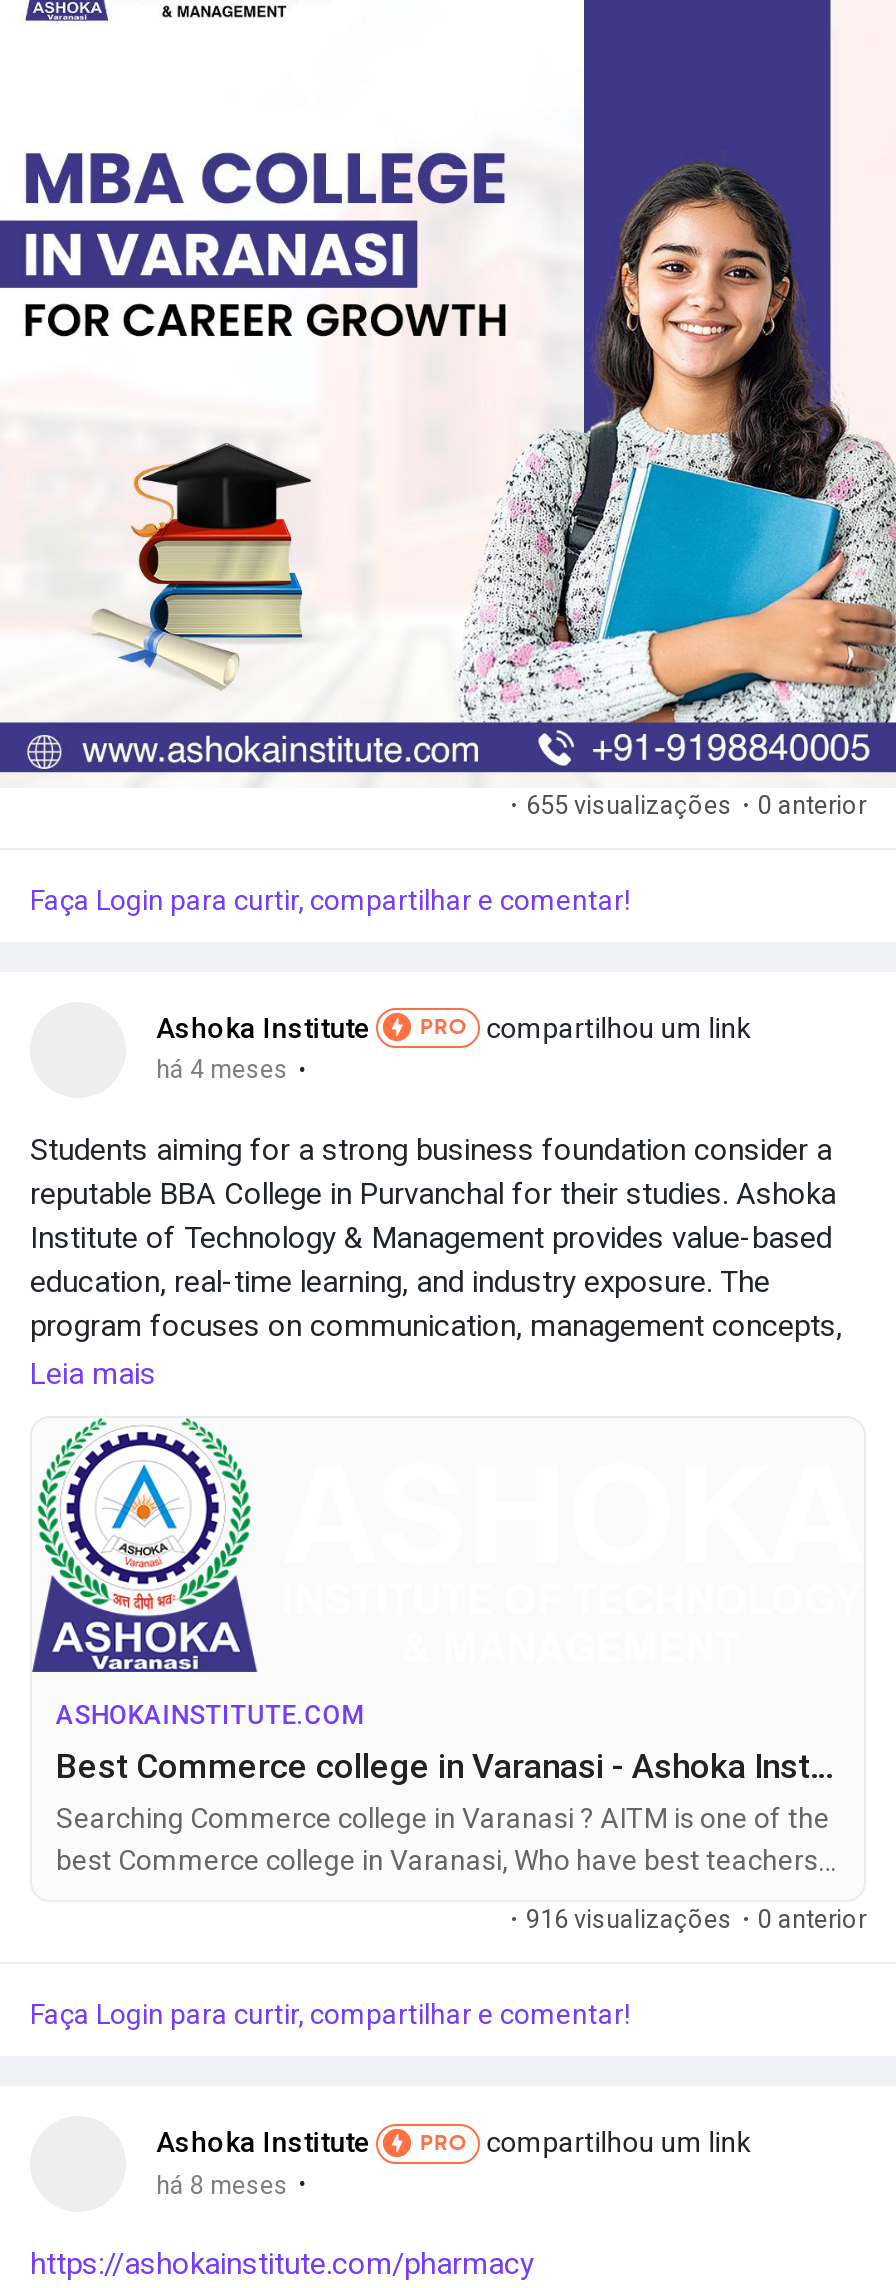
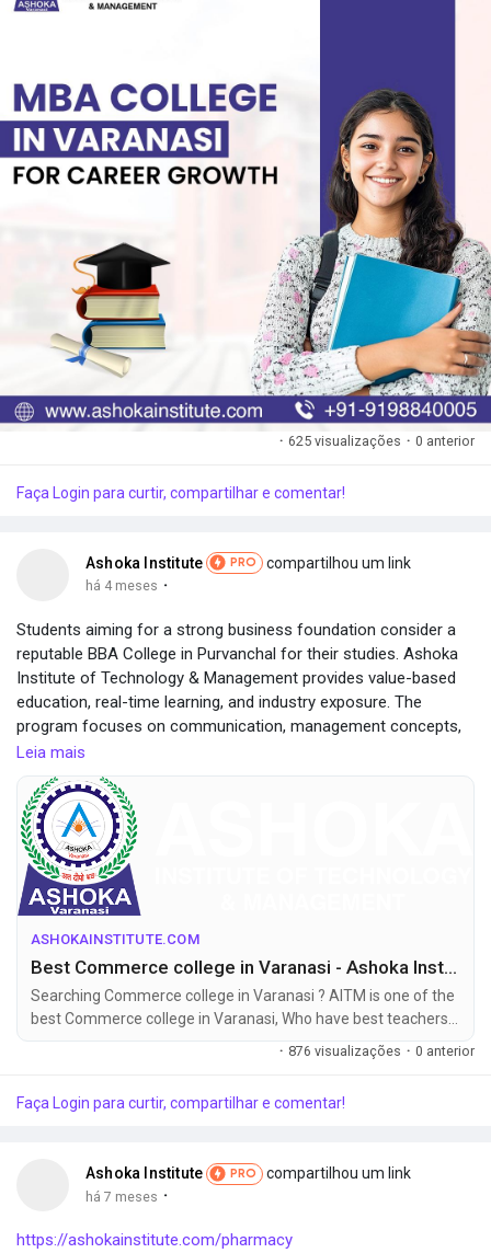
- · 655 visualizações · 0 anterior
+ · 625 visualizações · 0 anterior

- · 916 visualizações · 0 anterior
+ · 876 visualizações · 0 anterior

- há 8 meses ·
+ há 7 meses ·
